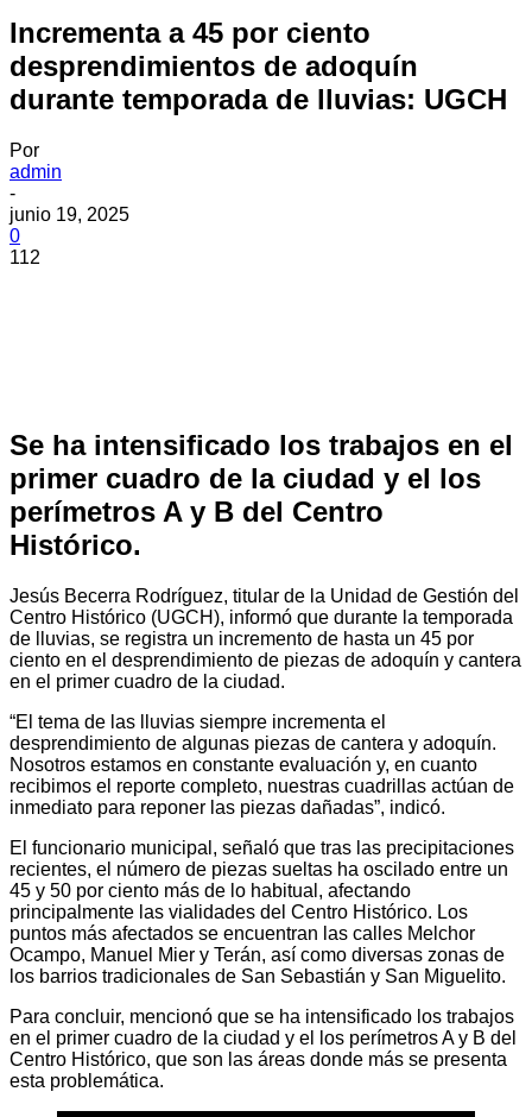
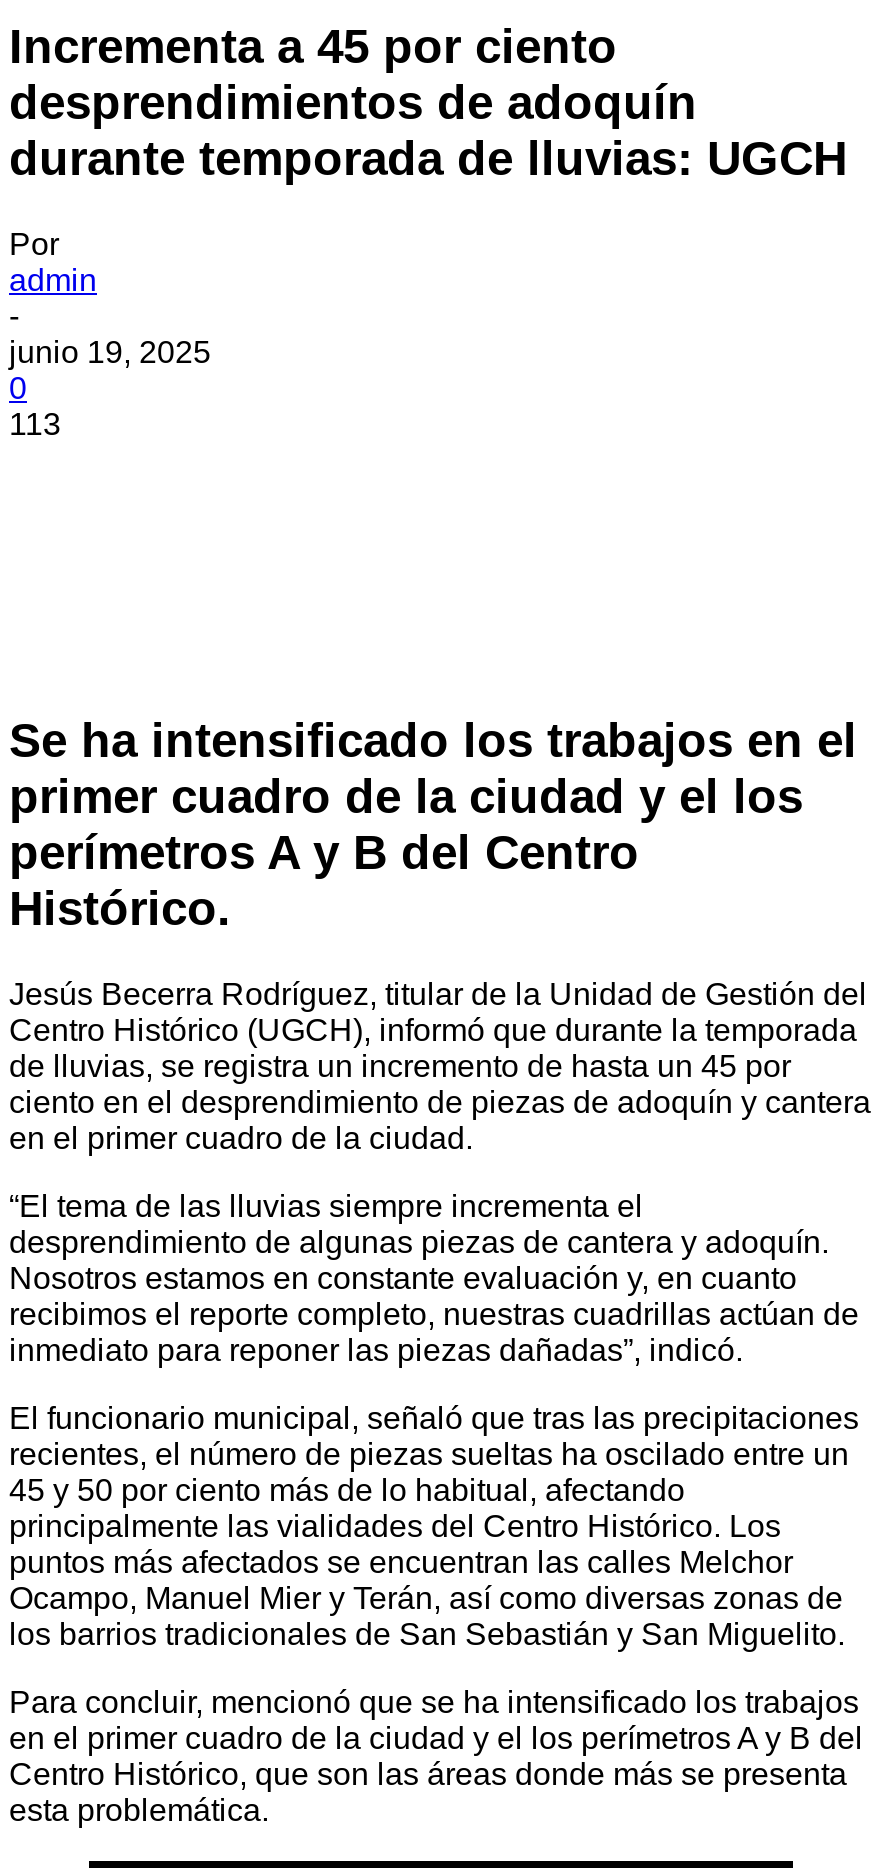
- 112
+ 113
